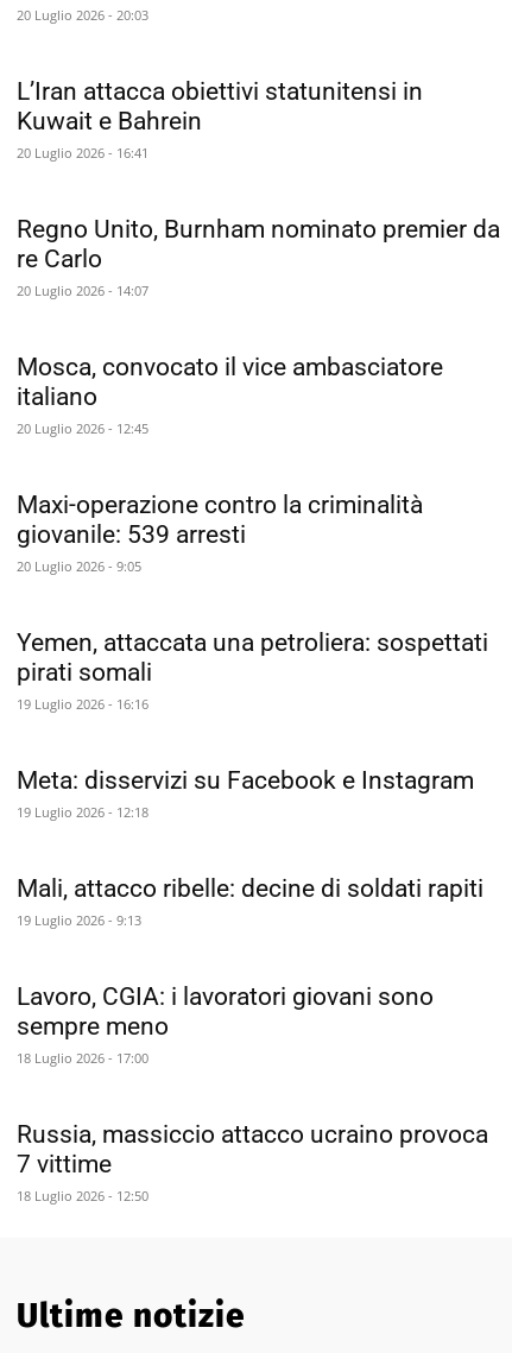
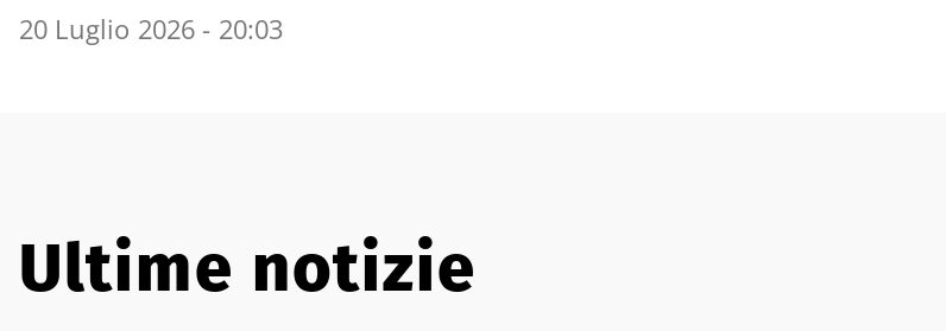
- L’Iran attacca obiettivi statunitensi in
- Kuwait e Bahrein
- 20 Luglio 2026 - 16:41
- Regno Unito, Burnham nominato premier da
- re Carlo
- 20 Luglio 2026 - 14:07
- Mosca, convocato il vice ambasciatore
- italiano
- 20 Luglio 2026 - 12:45
- Maxi-operazione contro la criminalità
- giovanile: 539 arresti
- 20 Luglio 2026 - 9:05
- Yemen, attaccata una petroliera: sospettati
- pirati somali
- 19 Luglio 2026 - 16:16
- Meta: disservizi su Facebook e Instagram
- 19 Luglio 2026 - 12:18
- Mali, attacco ribelle: decine di soldati rapiti
- 19 Luglio 2026 - 9:13
- Lavoro, CGIA: i lavoratori giovani sono
- sempre meno
- 18 Luglio 2026 - 17:00
- Russia, massiccio attacco ucraino provoca
- 7 vittime
- 18 Luglio 2026 - 12:50
